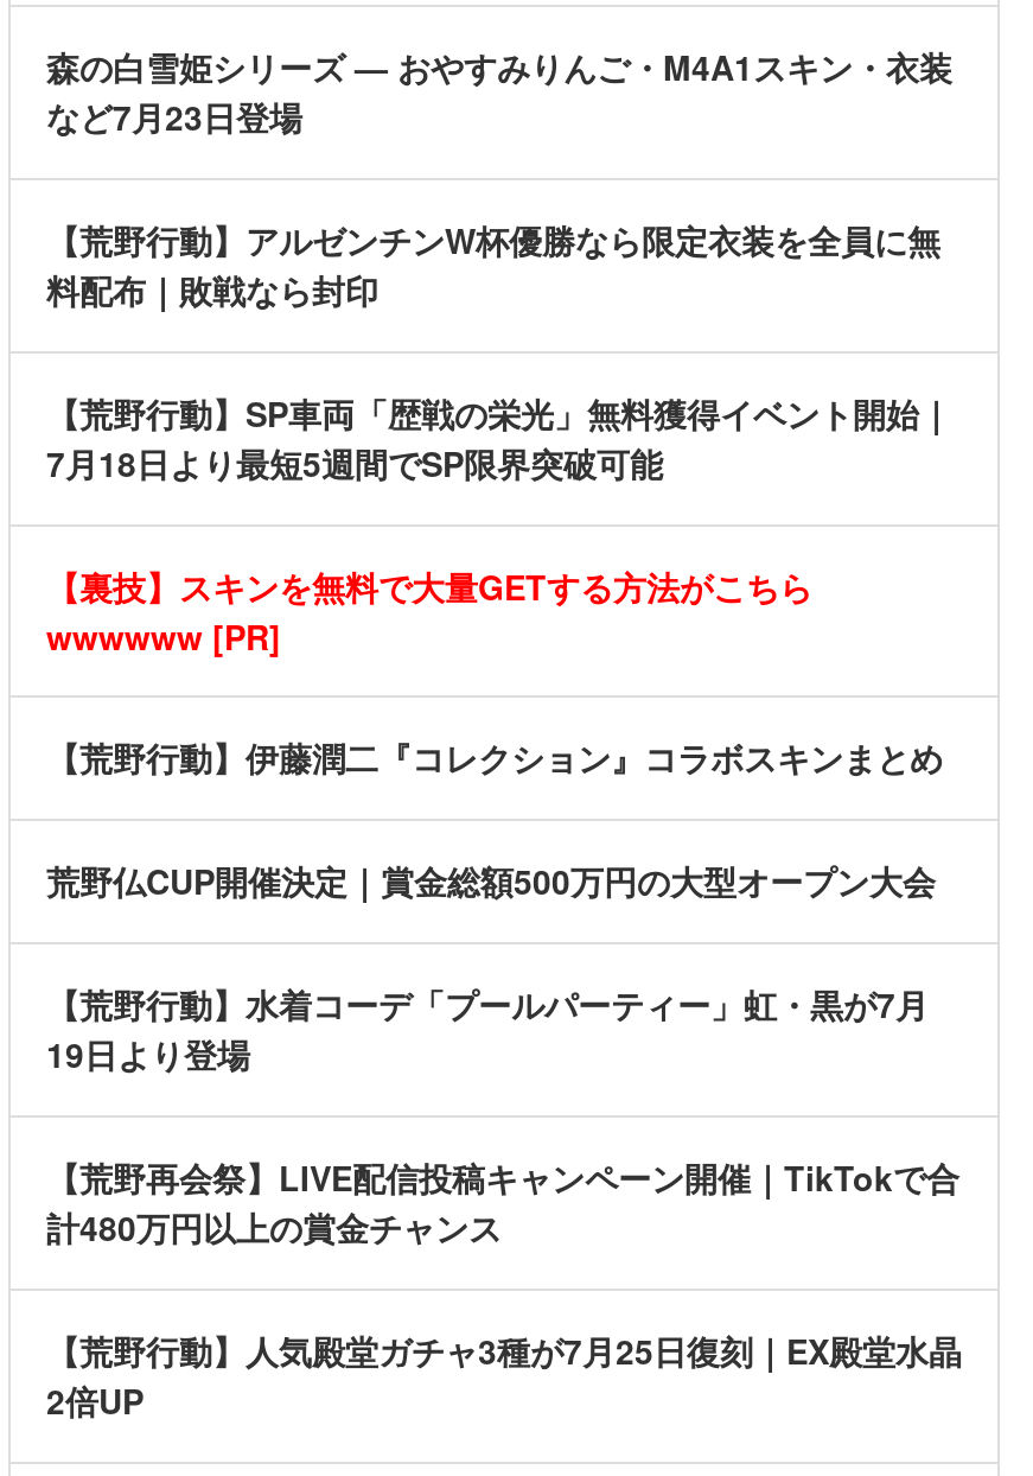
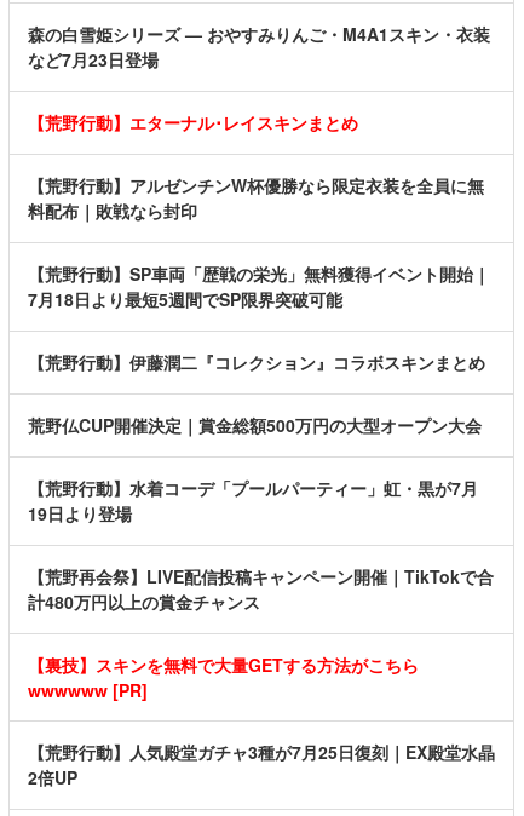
+ 【荒野行動】エターナル･レイスキンまとめ

moved down: 【裏技】スキンを無料で大量GETする方法がこちら | wwwwww [PR]

moved up: 【荒野行動】伊藤潤二『コレクション』コラボスキンまとめ | 荒野仏CUP開催決定｜賞金総額500万円の大型オープン大会 | 【荒野行動】水着コーデ「プールパーティー」虹・黒が7月 | 19日より登場 | 【荒野再会祭】LIVE配信投稿キャンペーン開催｜TikTokで合 | 計480万円以上の賞金チャンス
